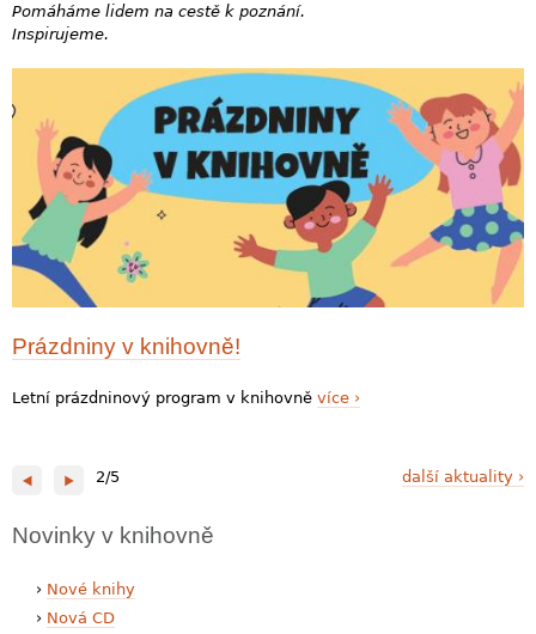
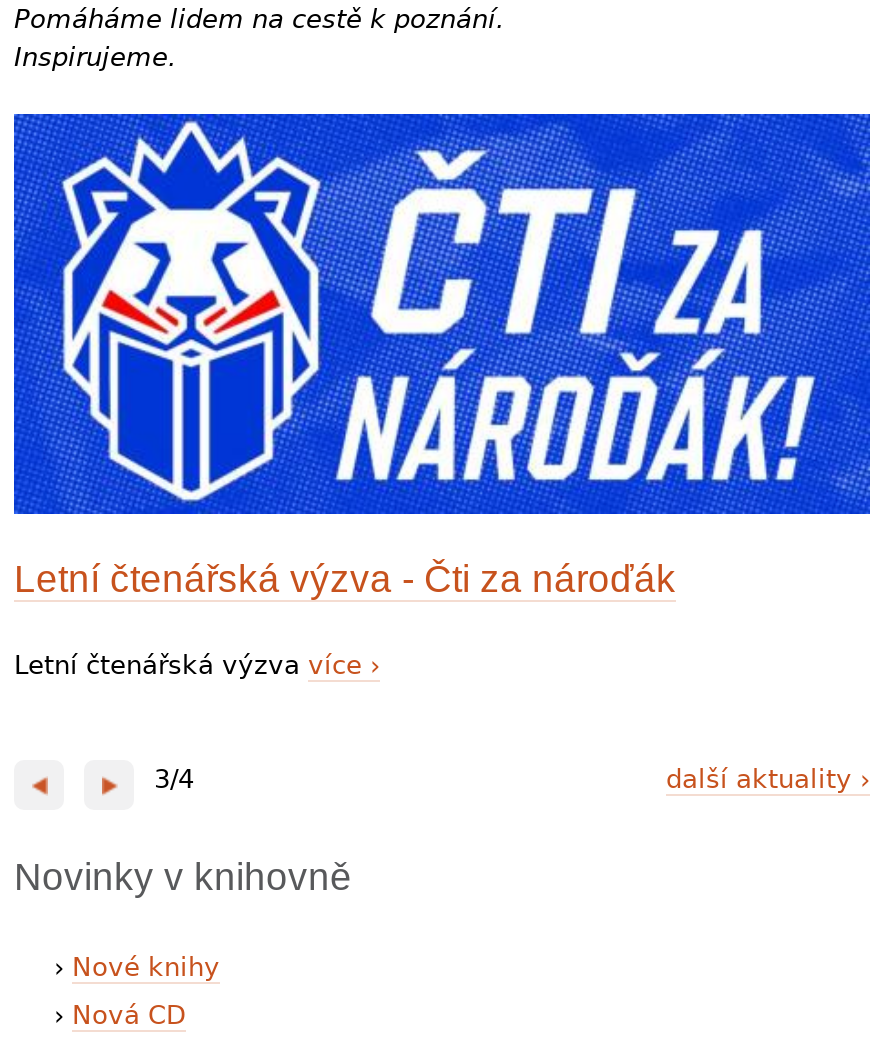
- [image]
- Prázdniny v knihovně!
+ [image]
+ Letní čtenářská výzva - Čti za nároďák

- Letní prázdninový program v knihovně více ›
+ Letní čtenářská výzva více ›

- 2/5
+ 3/4
